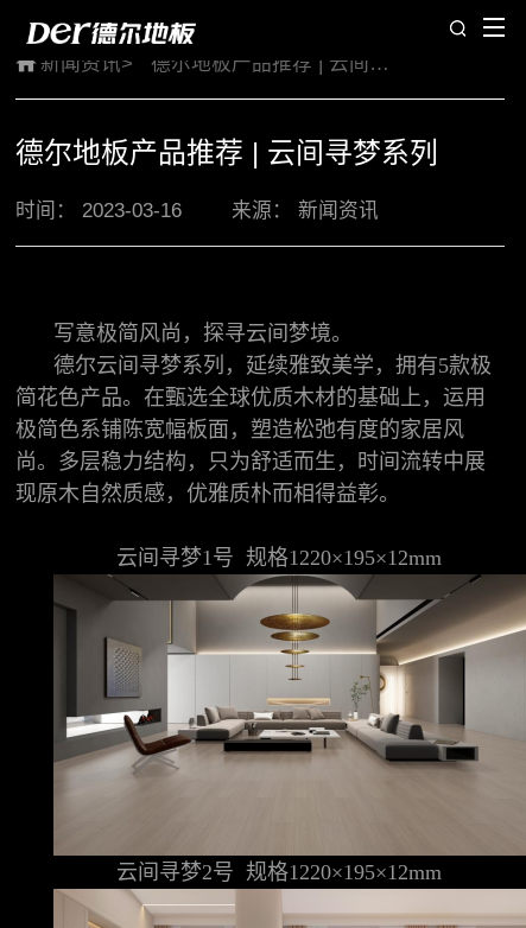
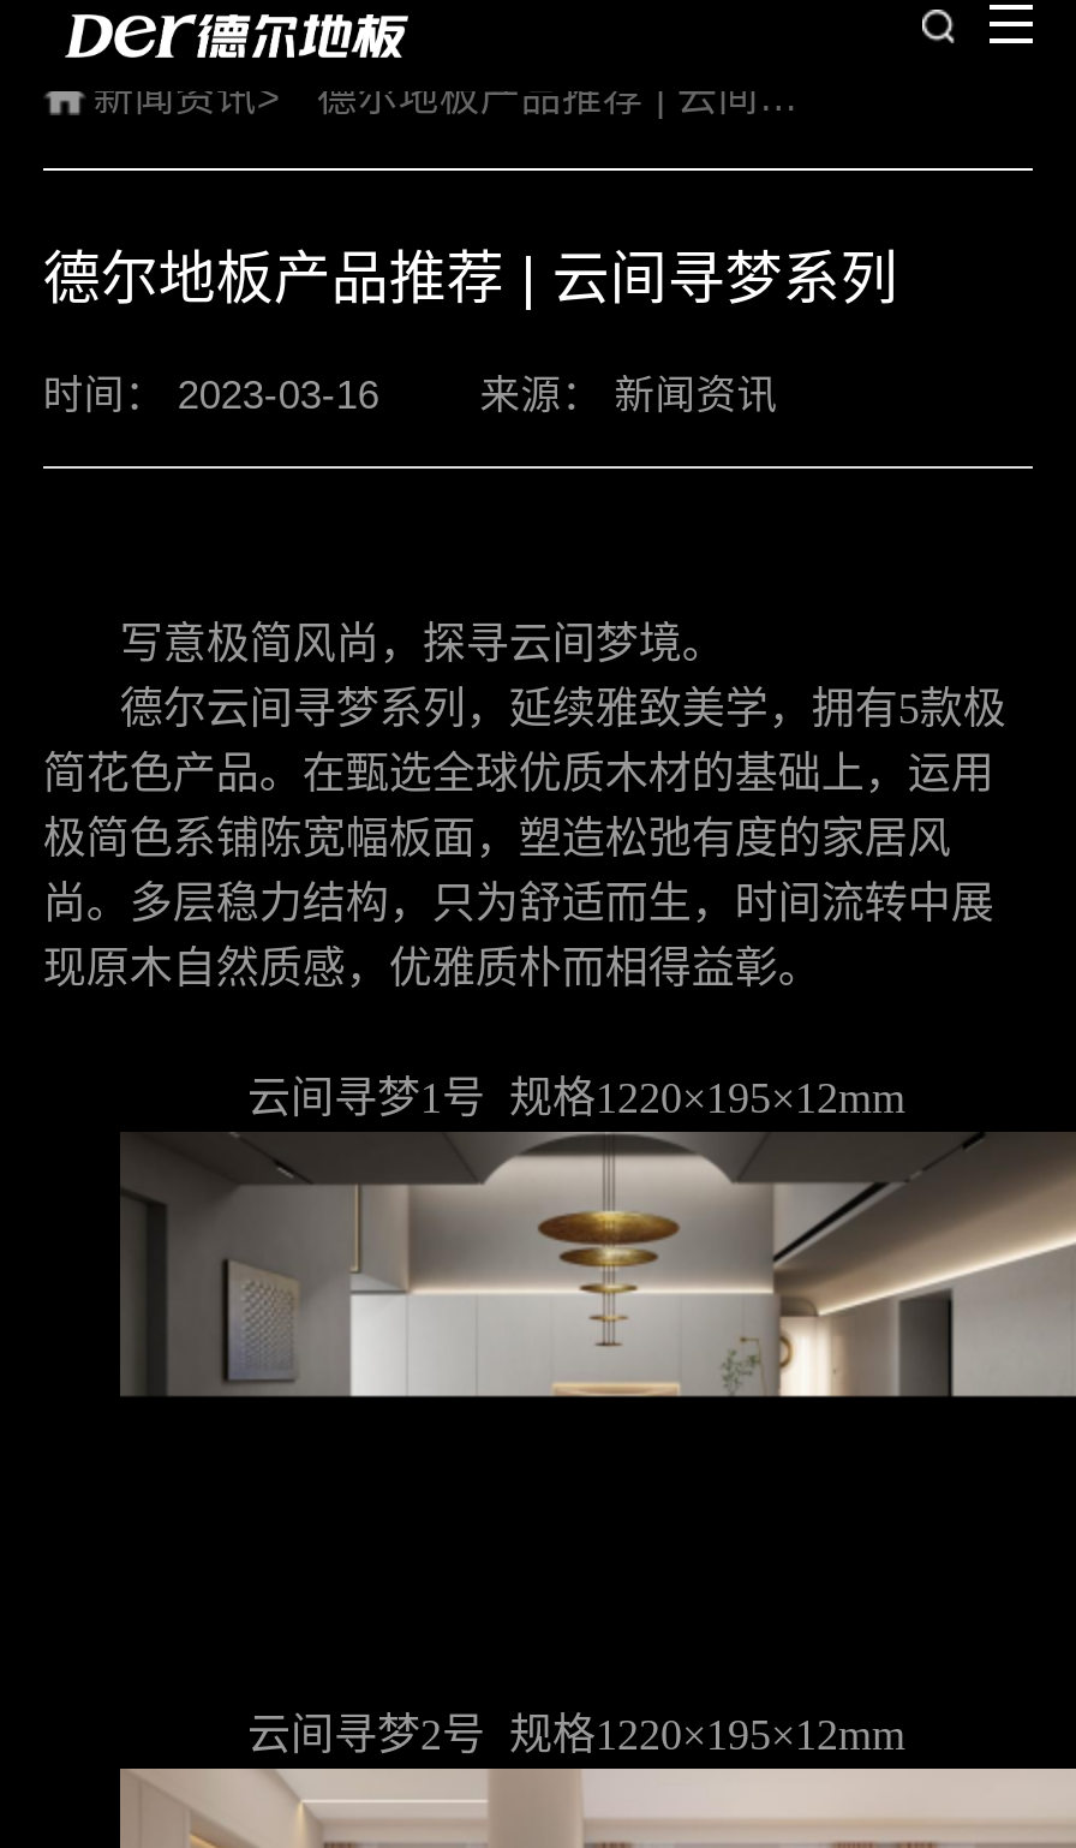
- [image]
